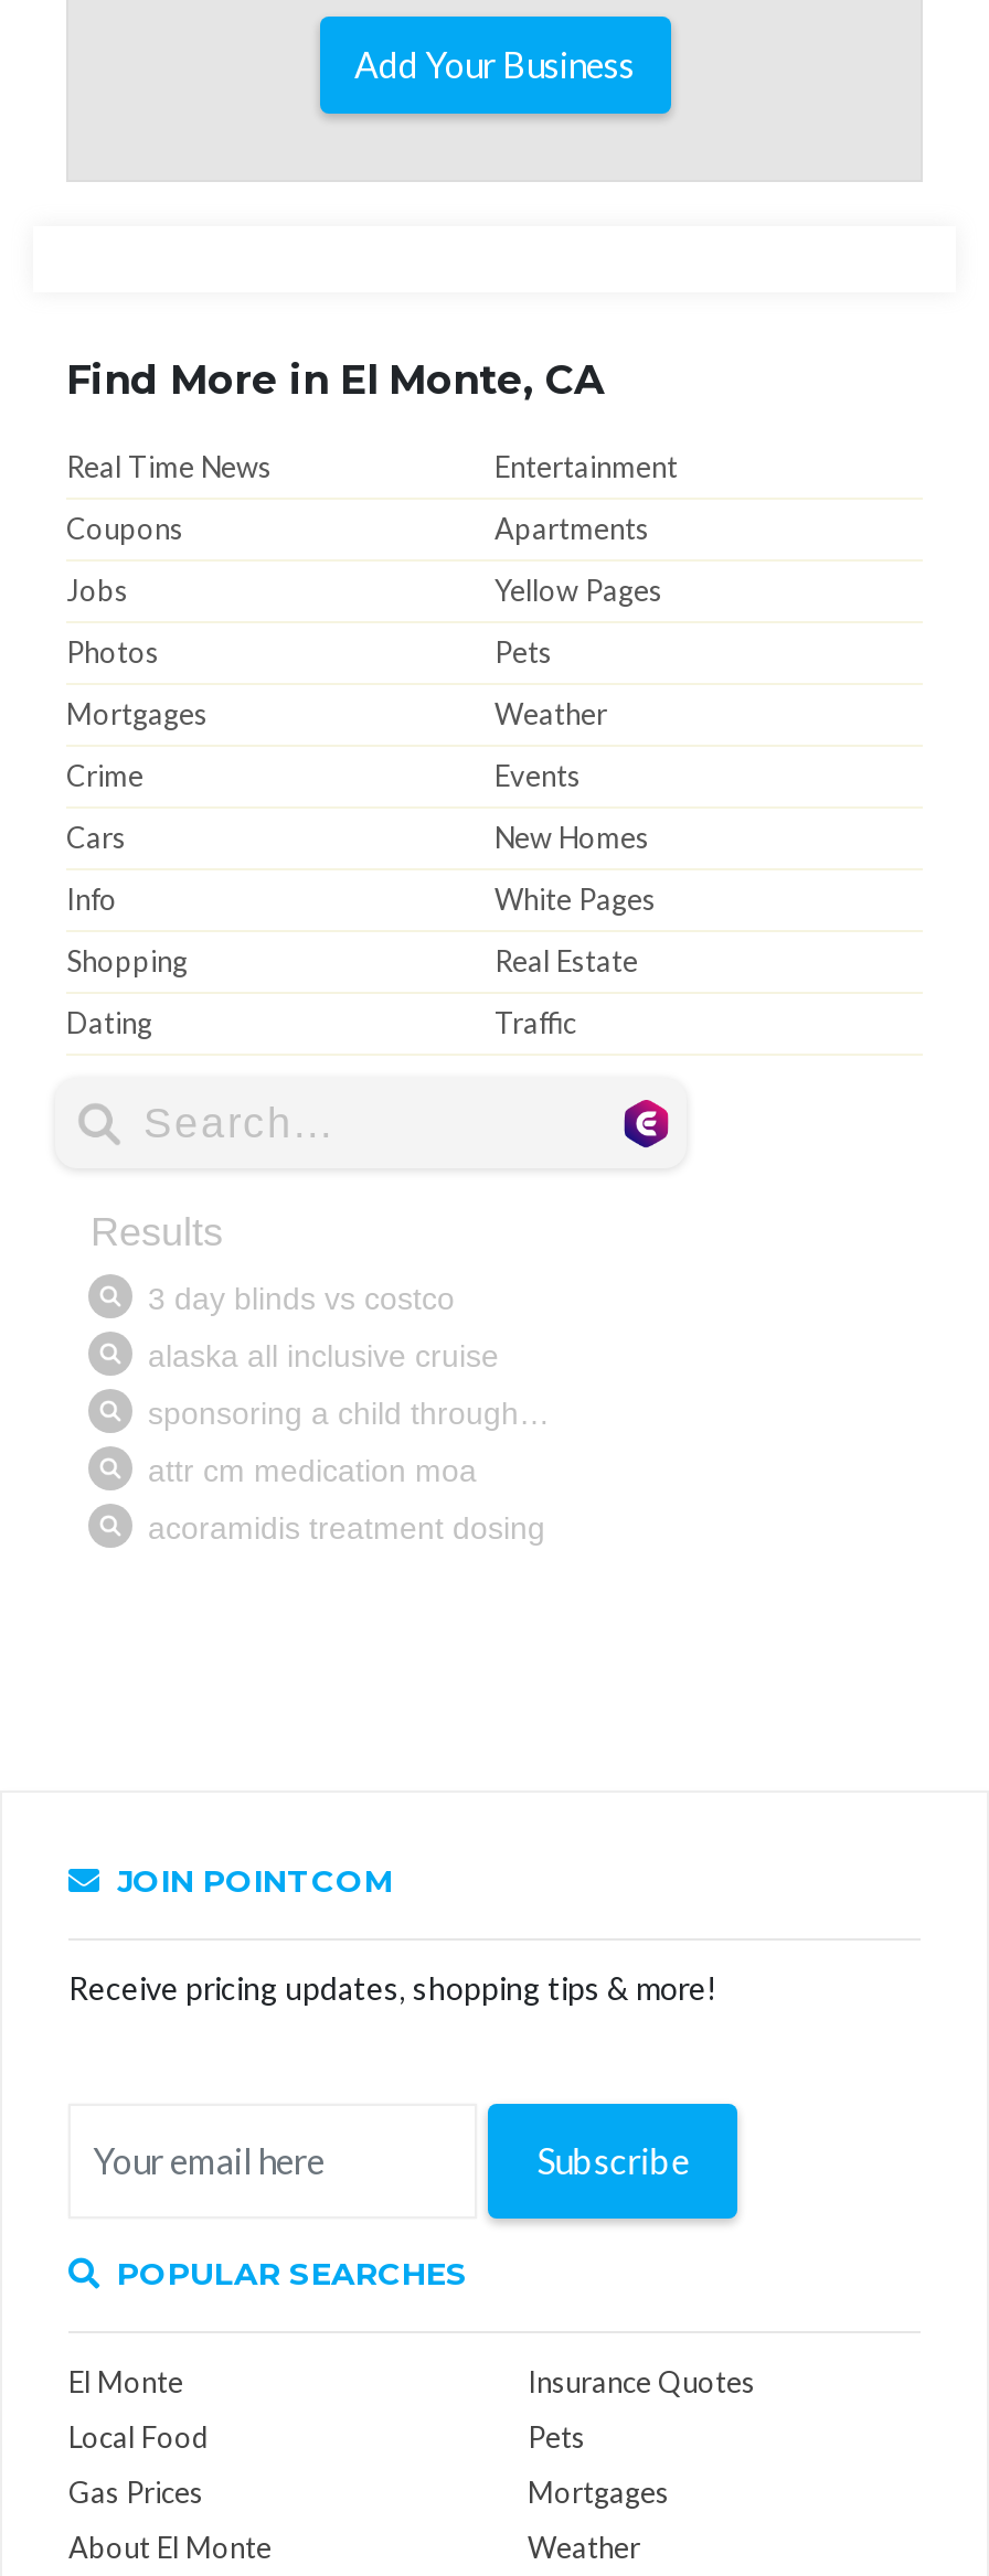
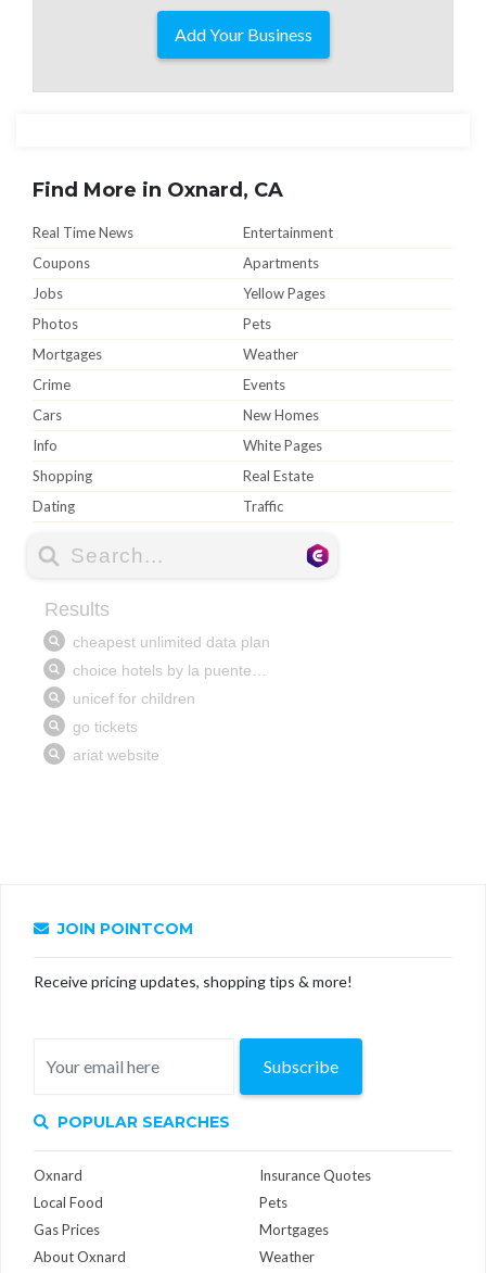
- Find More in El Monte, CA
+ Find More in Oxnard, CA

- El Monte
+ Oxnard

- About El Monte
+ About Oxnard
